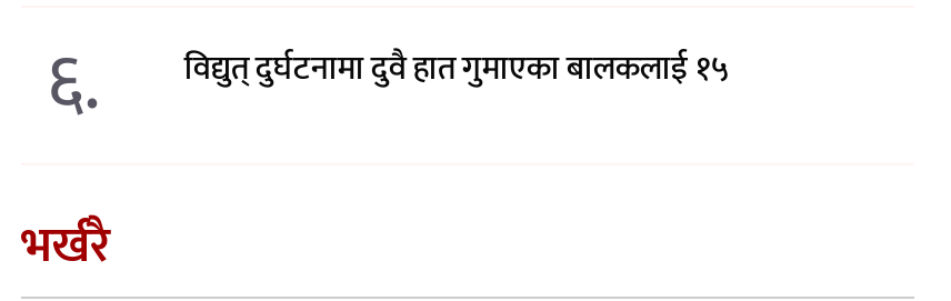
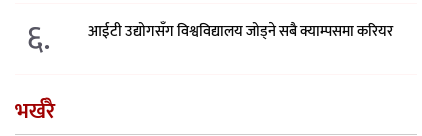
- विद्युत् दुर्घटनामा दुवै हात गुमाएका बालकलाई १५
+ आईटी उद्योगसँग विश्वविद्यालय जोड्ने सबै क्याम्पसमा करियर
